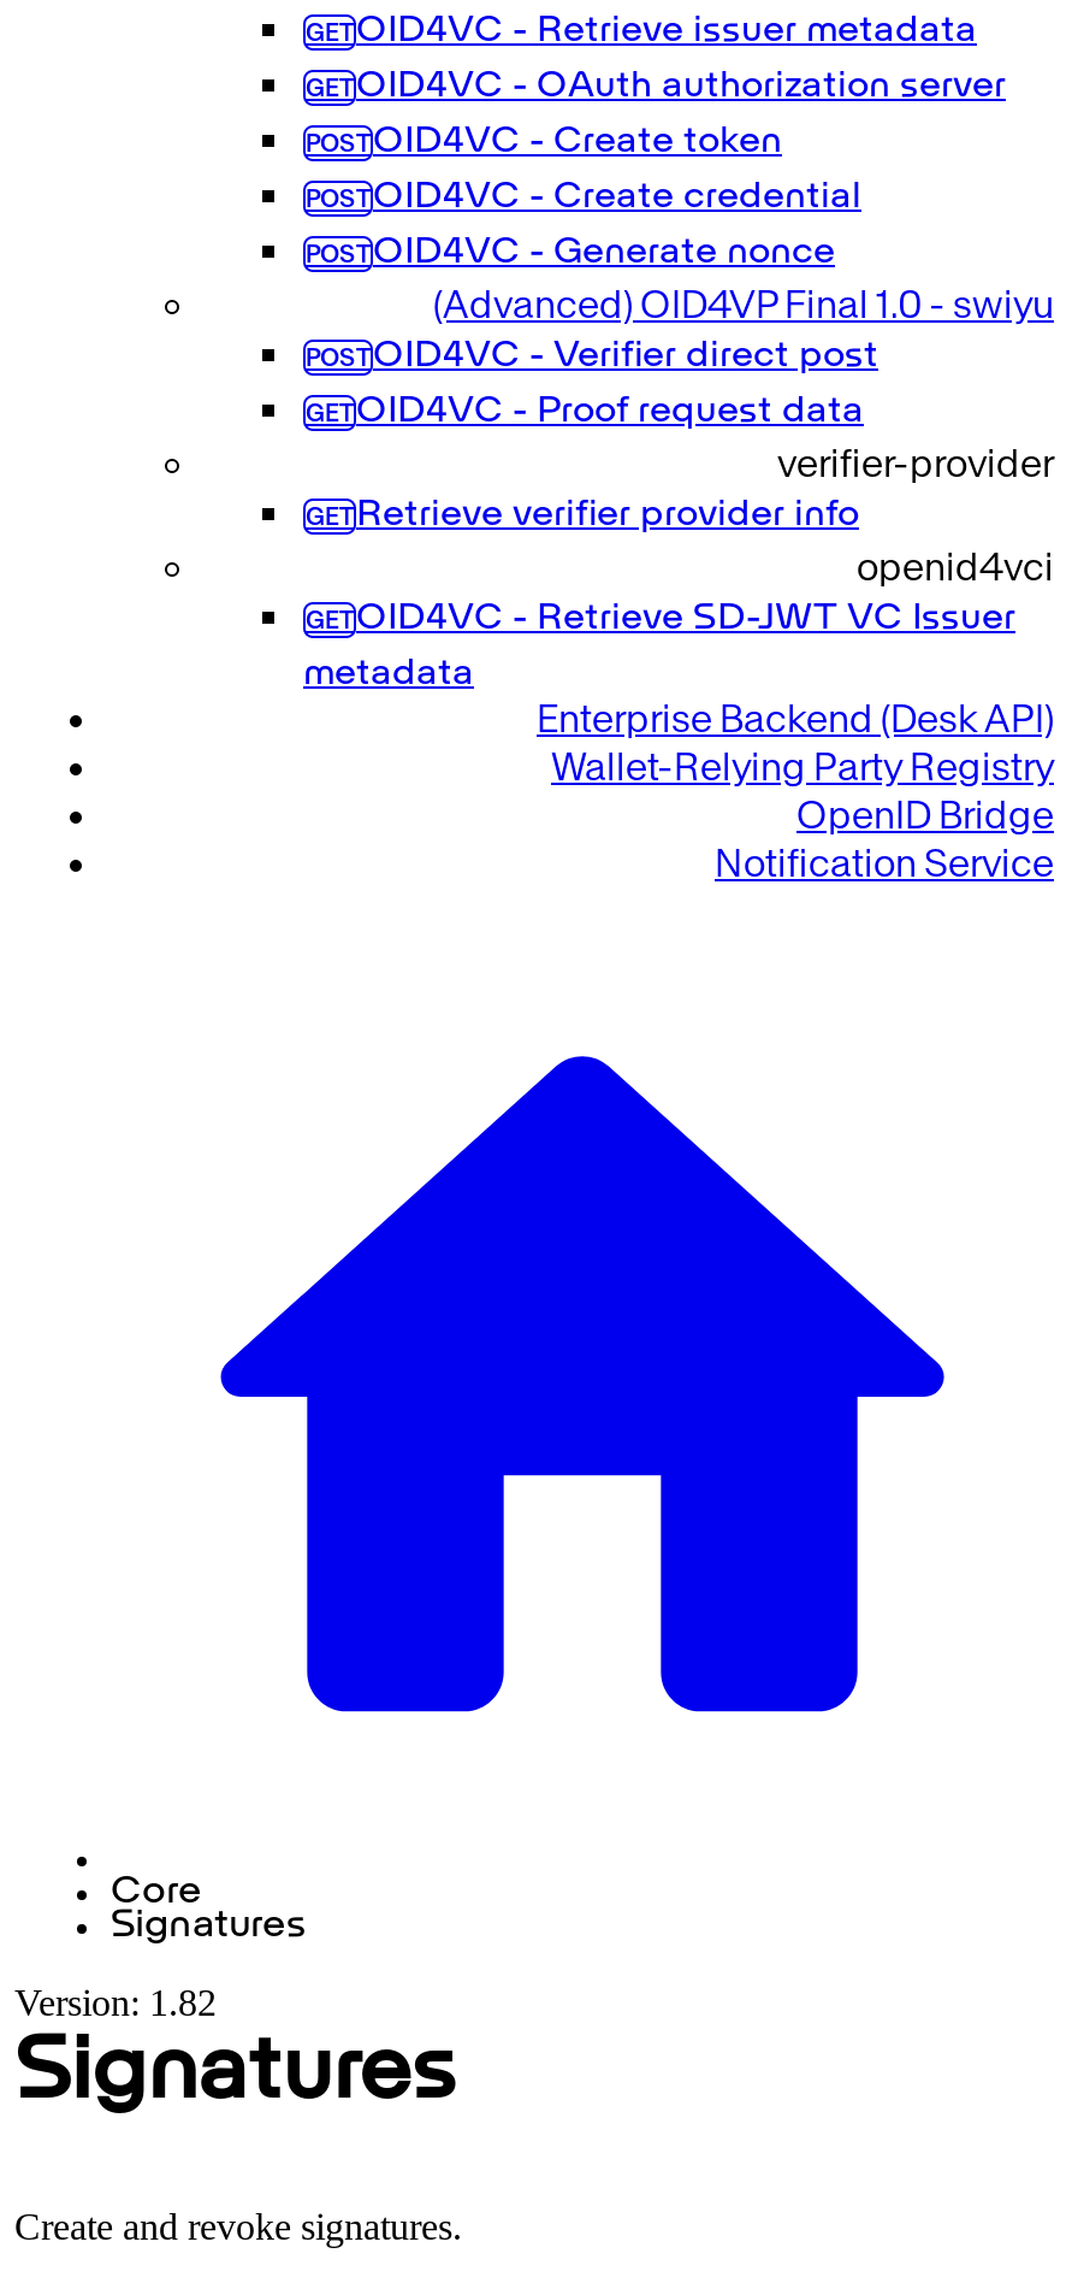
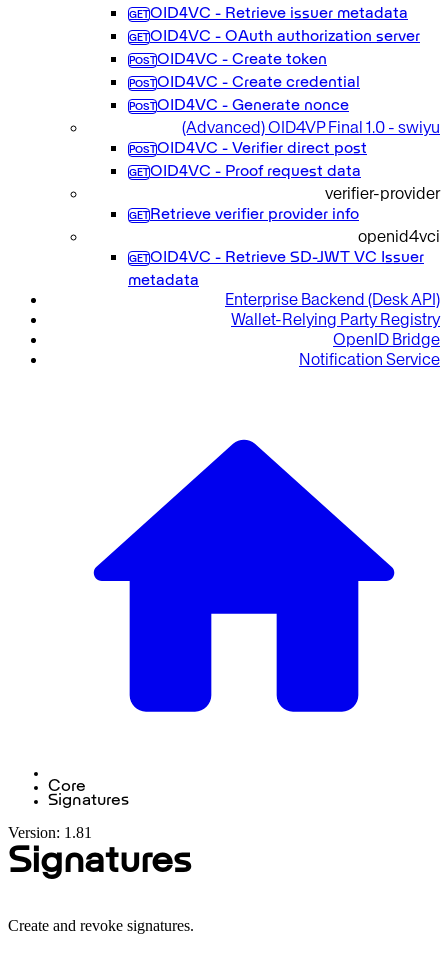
- Version: 1.82
+ Version: 1.81
